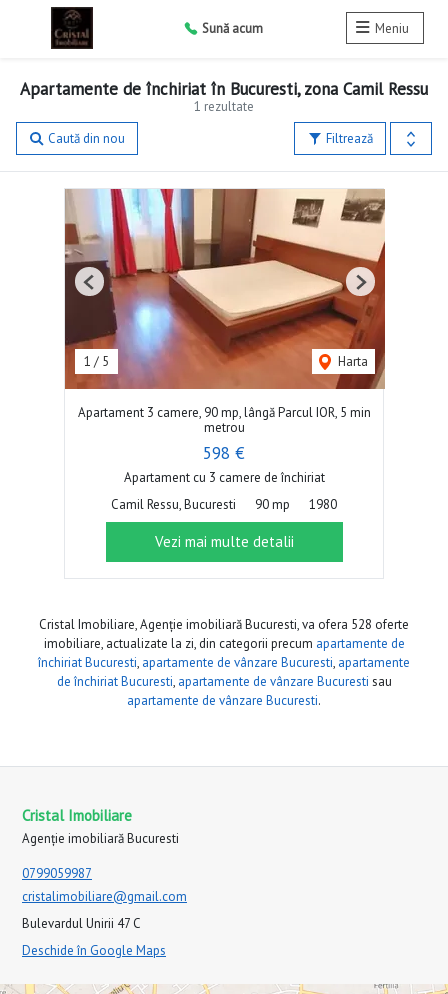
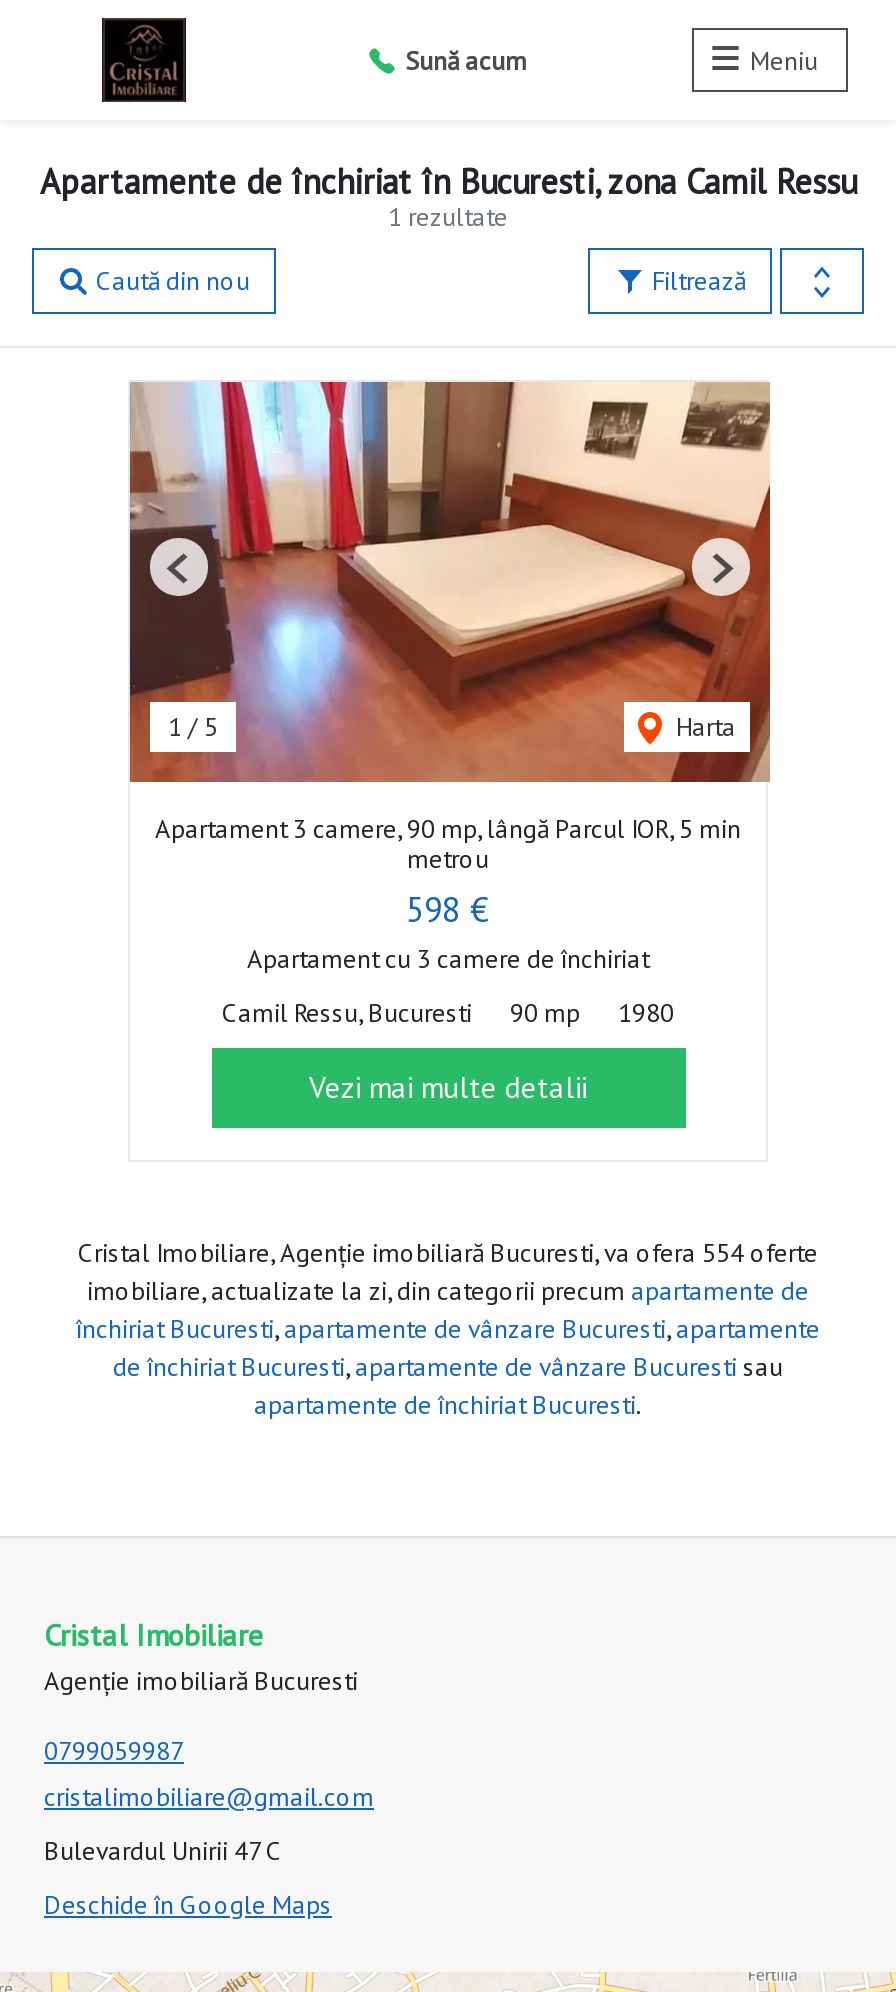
- Cristal Imobiliare, Agenție imobiliară Bucuresti, va ofera 528 oferte
+ Cristal Imobiliare, Agenție imobiliară Bucuresti, va ofera 554 oferte

- apartamente de vânzare Bucuresti.
+ apartamente de închiriat Bucuresti.
